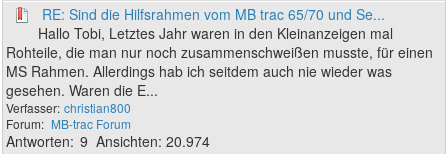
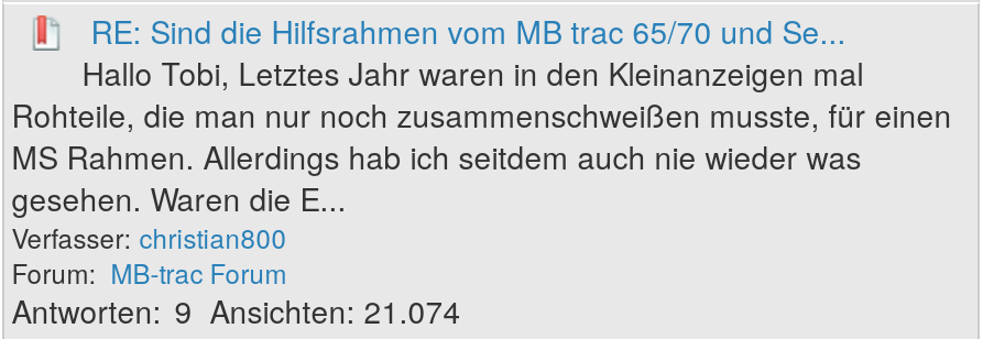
- 20.974
+ 21.074
